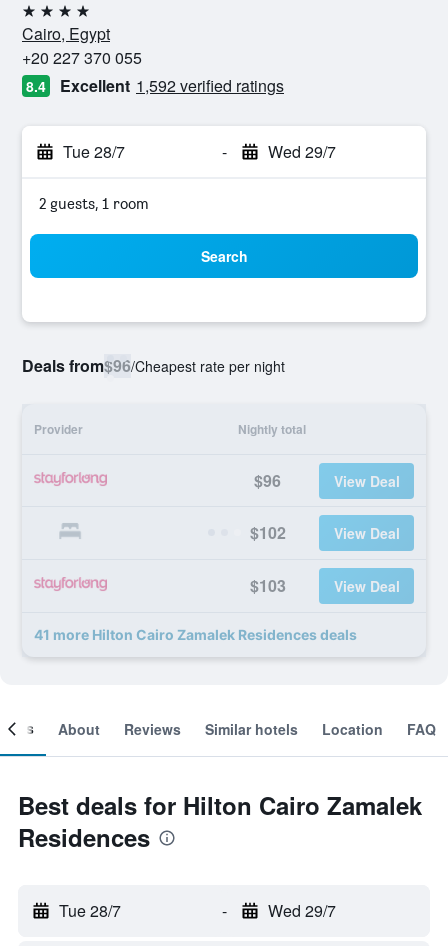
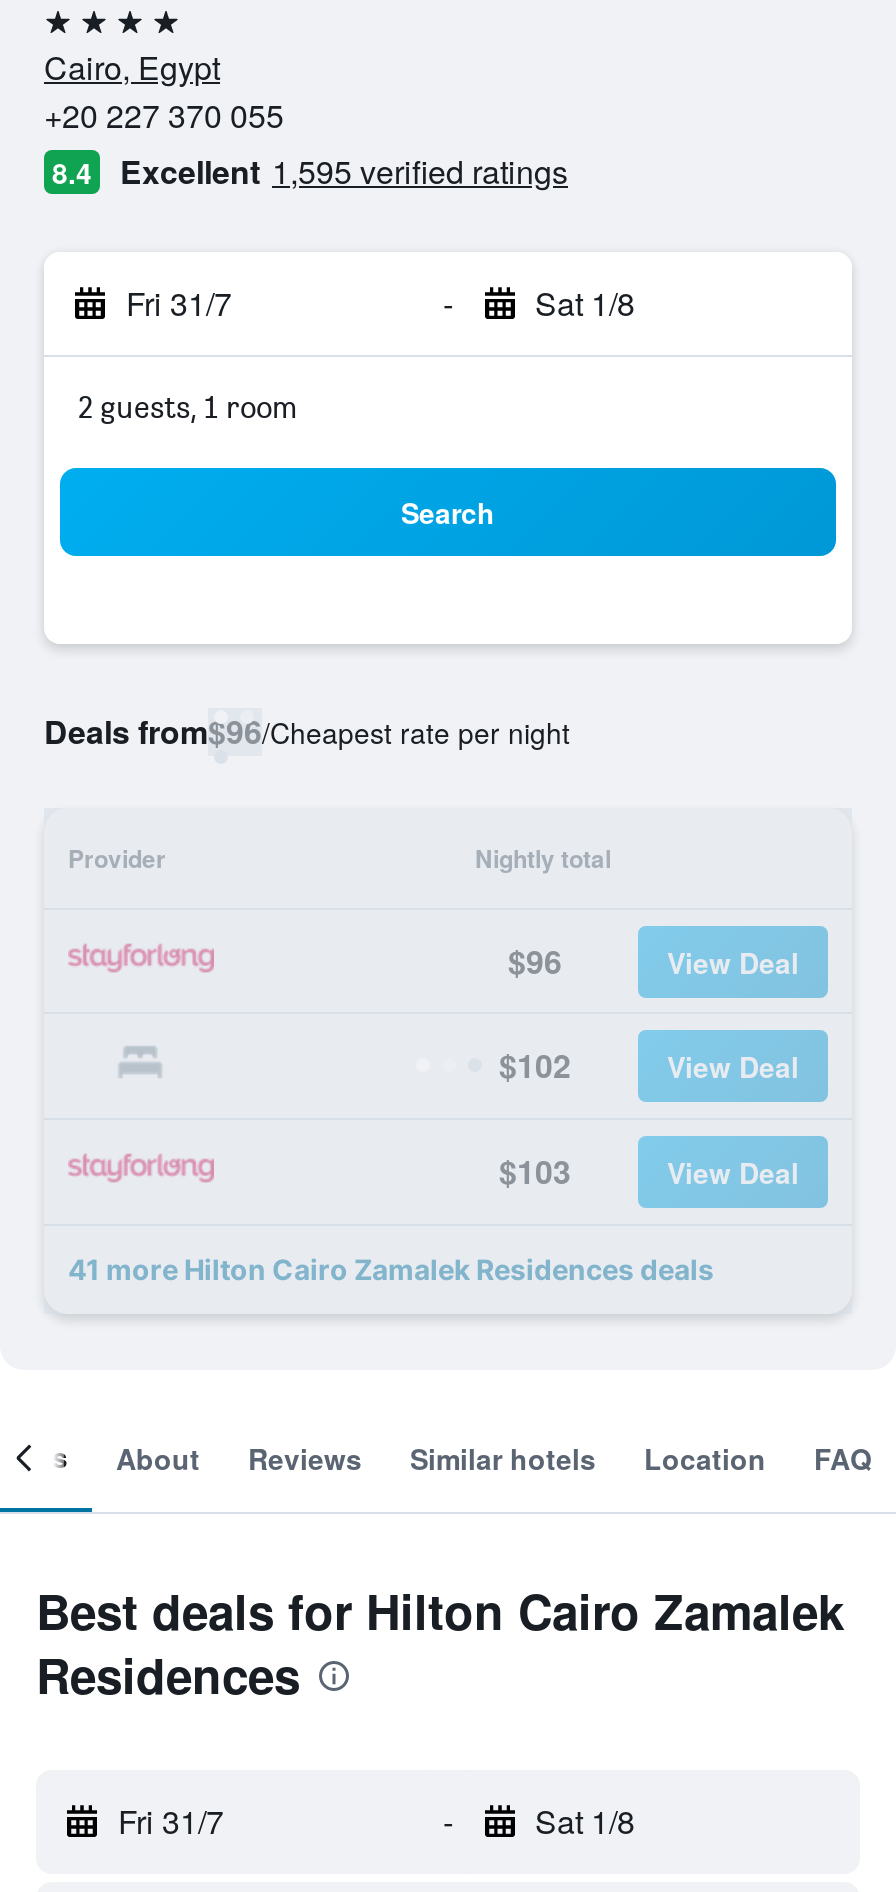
- Excellent 1,592 verified ratings
+ Excellent 1,595 verified ratings

- Tue 28/7
+ Fri 31/7

- Wed 29/7
+ Sat 1/8

- Tue 28/7
+ Fri 31/7

- Wed 29/7
+ Sat 1/8
